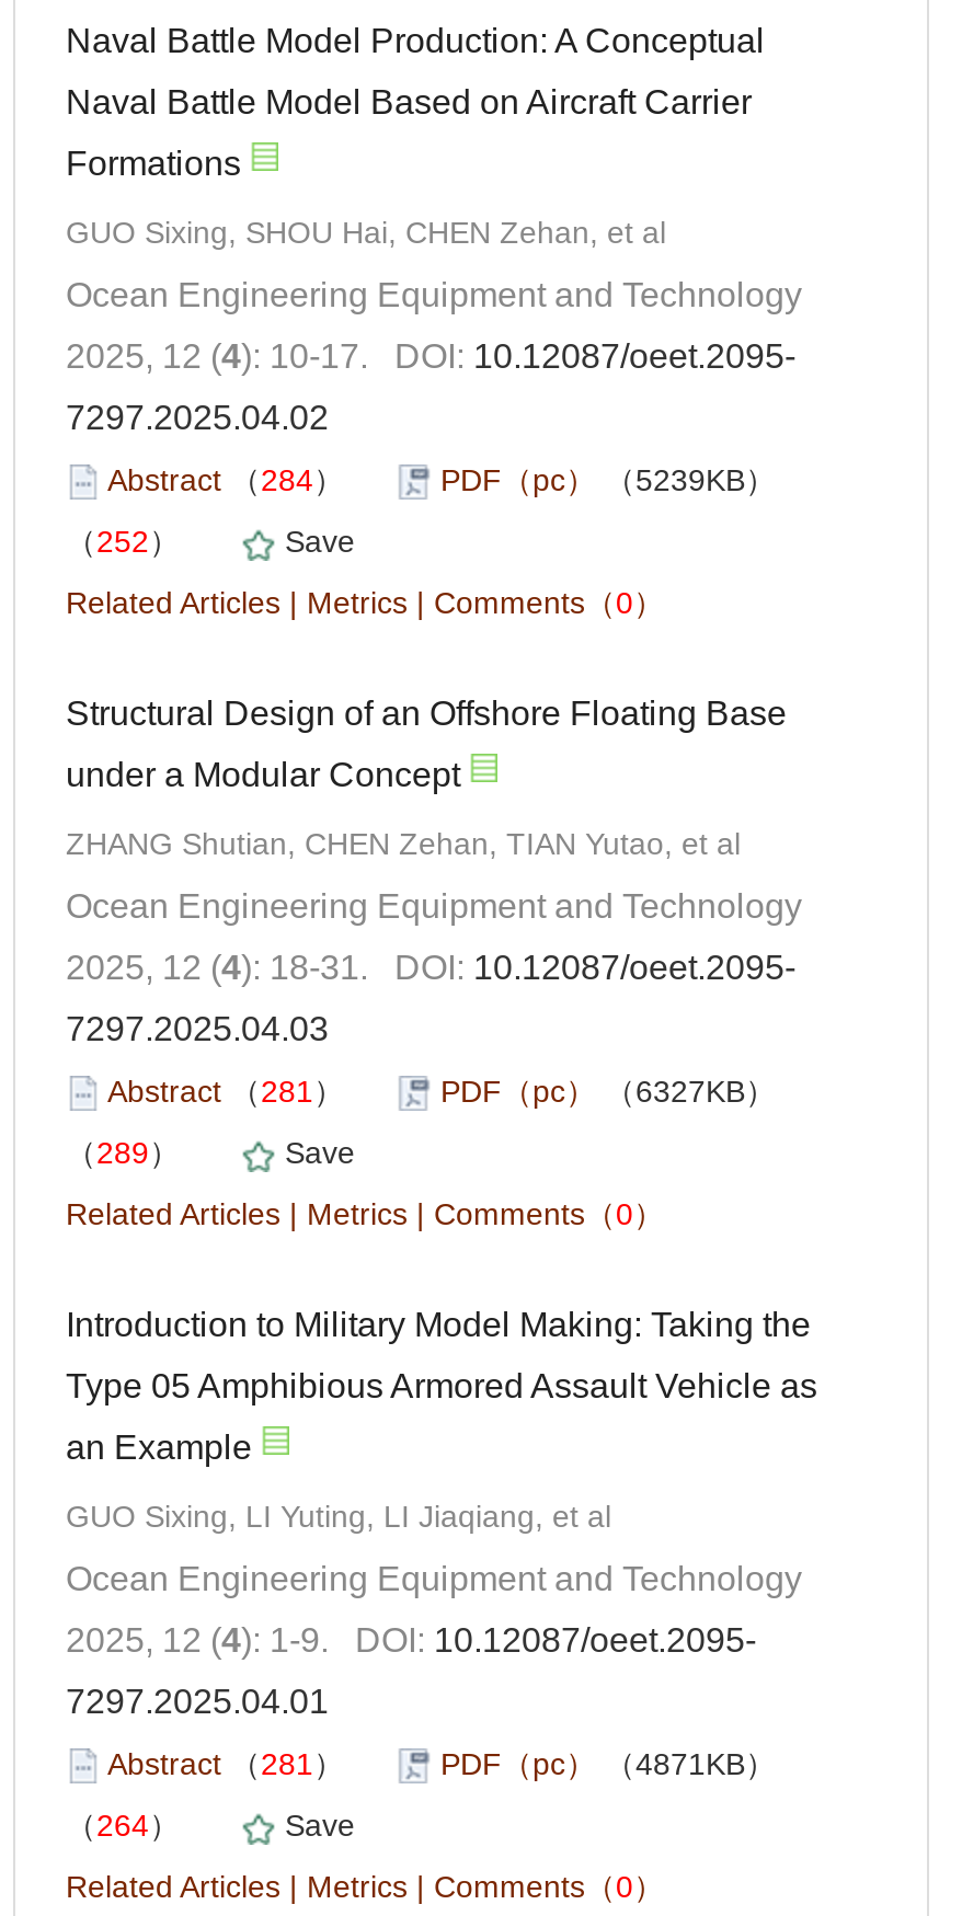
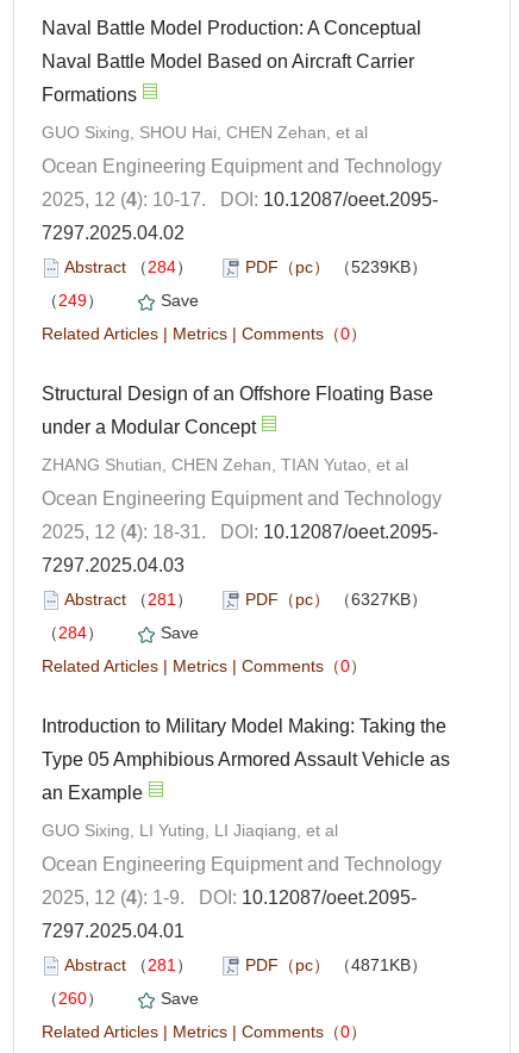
- （252） Save
+ （249） Save

- （289） Save
+ （284） Save

- （264） Save
+ （260） Save
